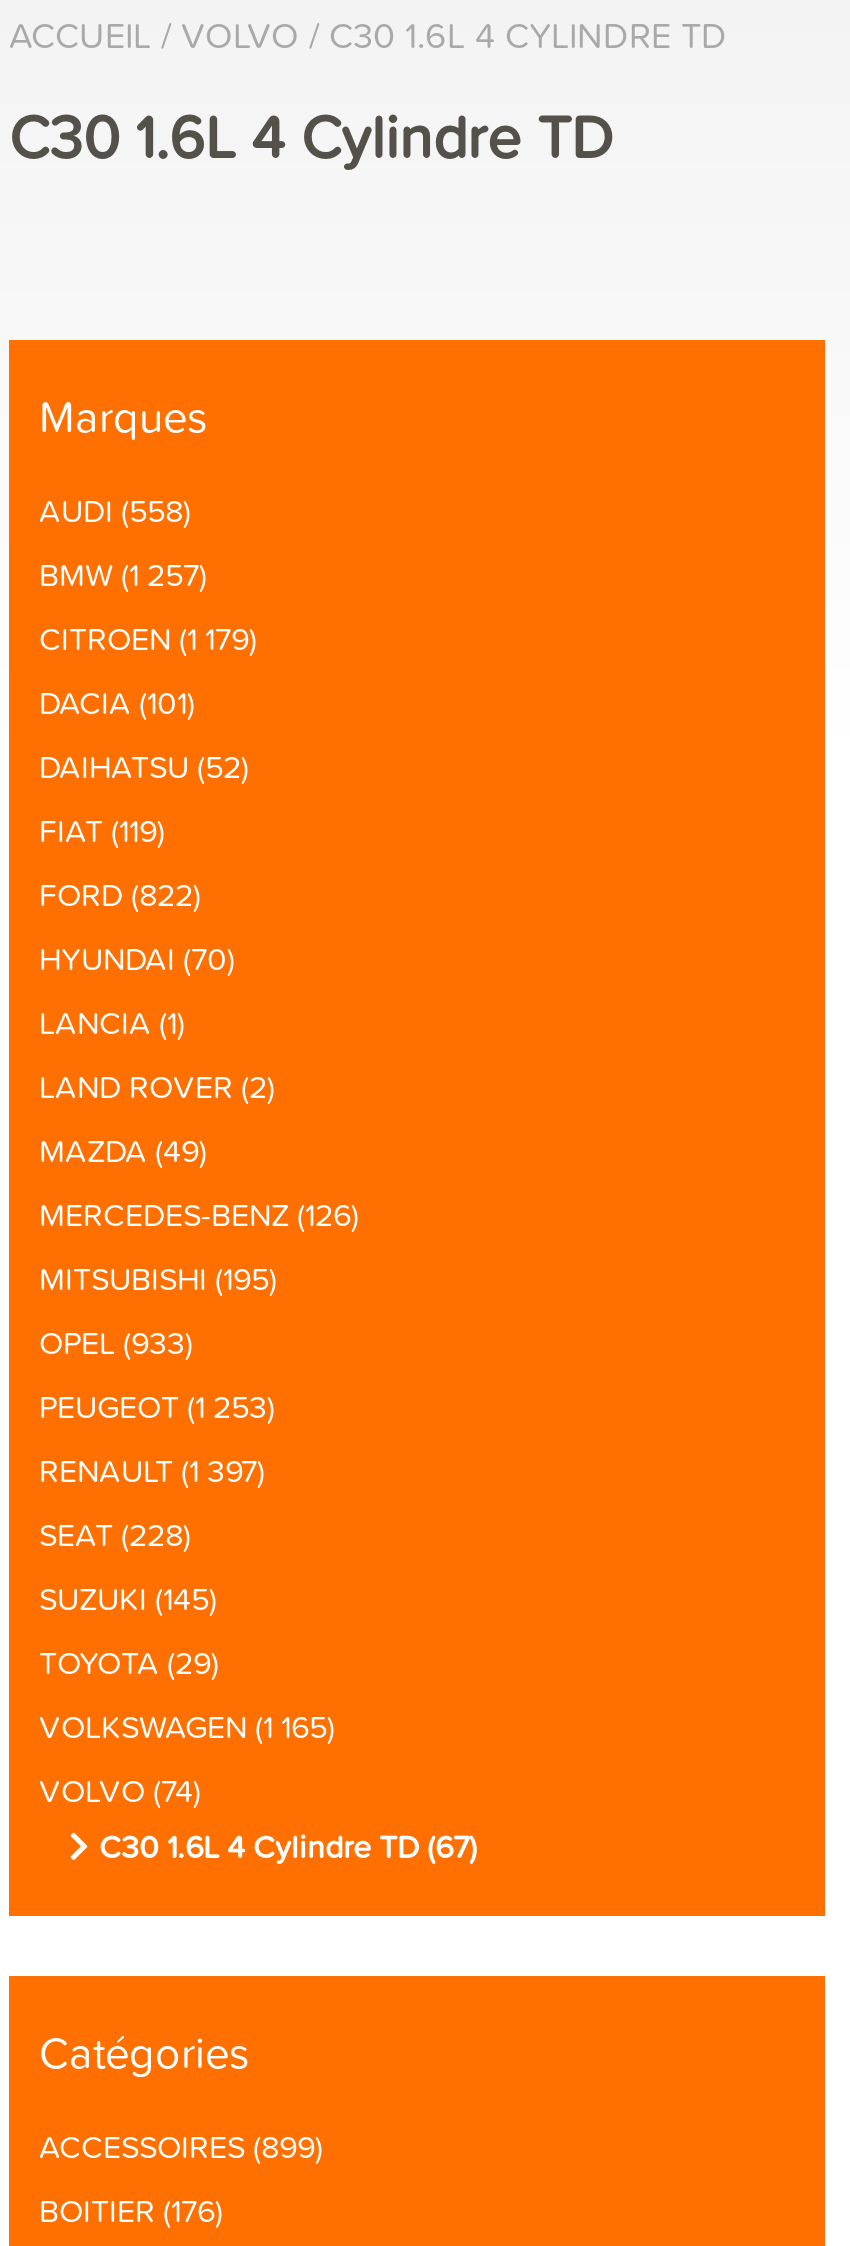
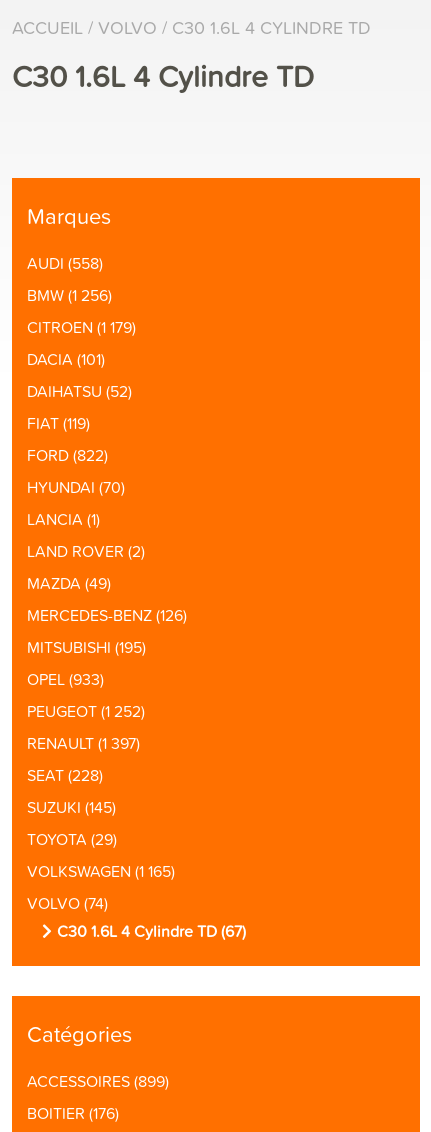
- BMW (1 257)
+ BMW (1 256)

- PEUGEOT (1 253)
+ PEUGEOT (1 252)
